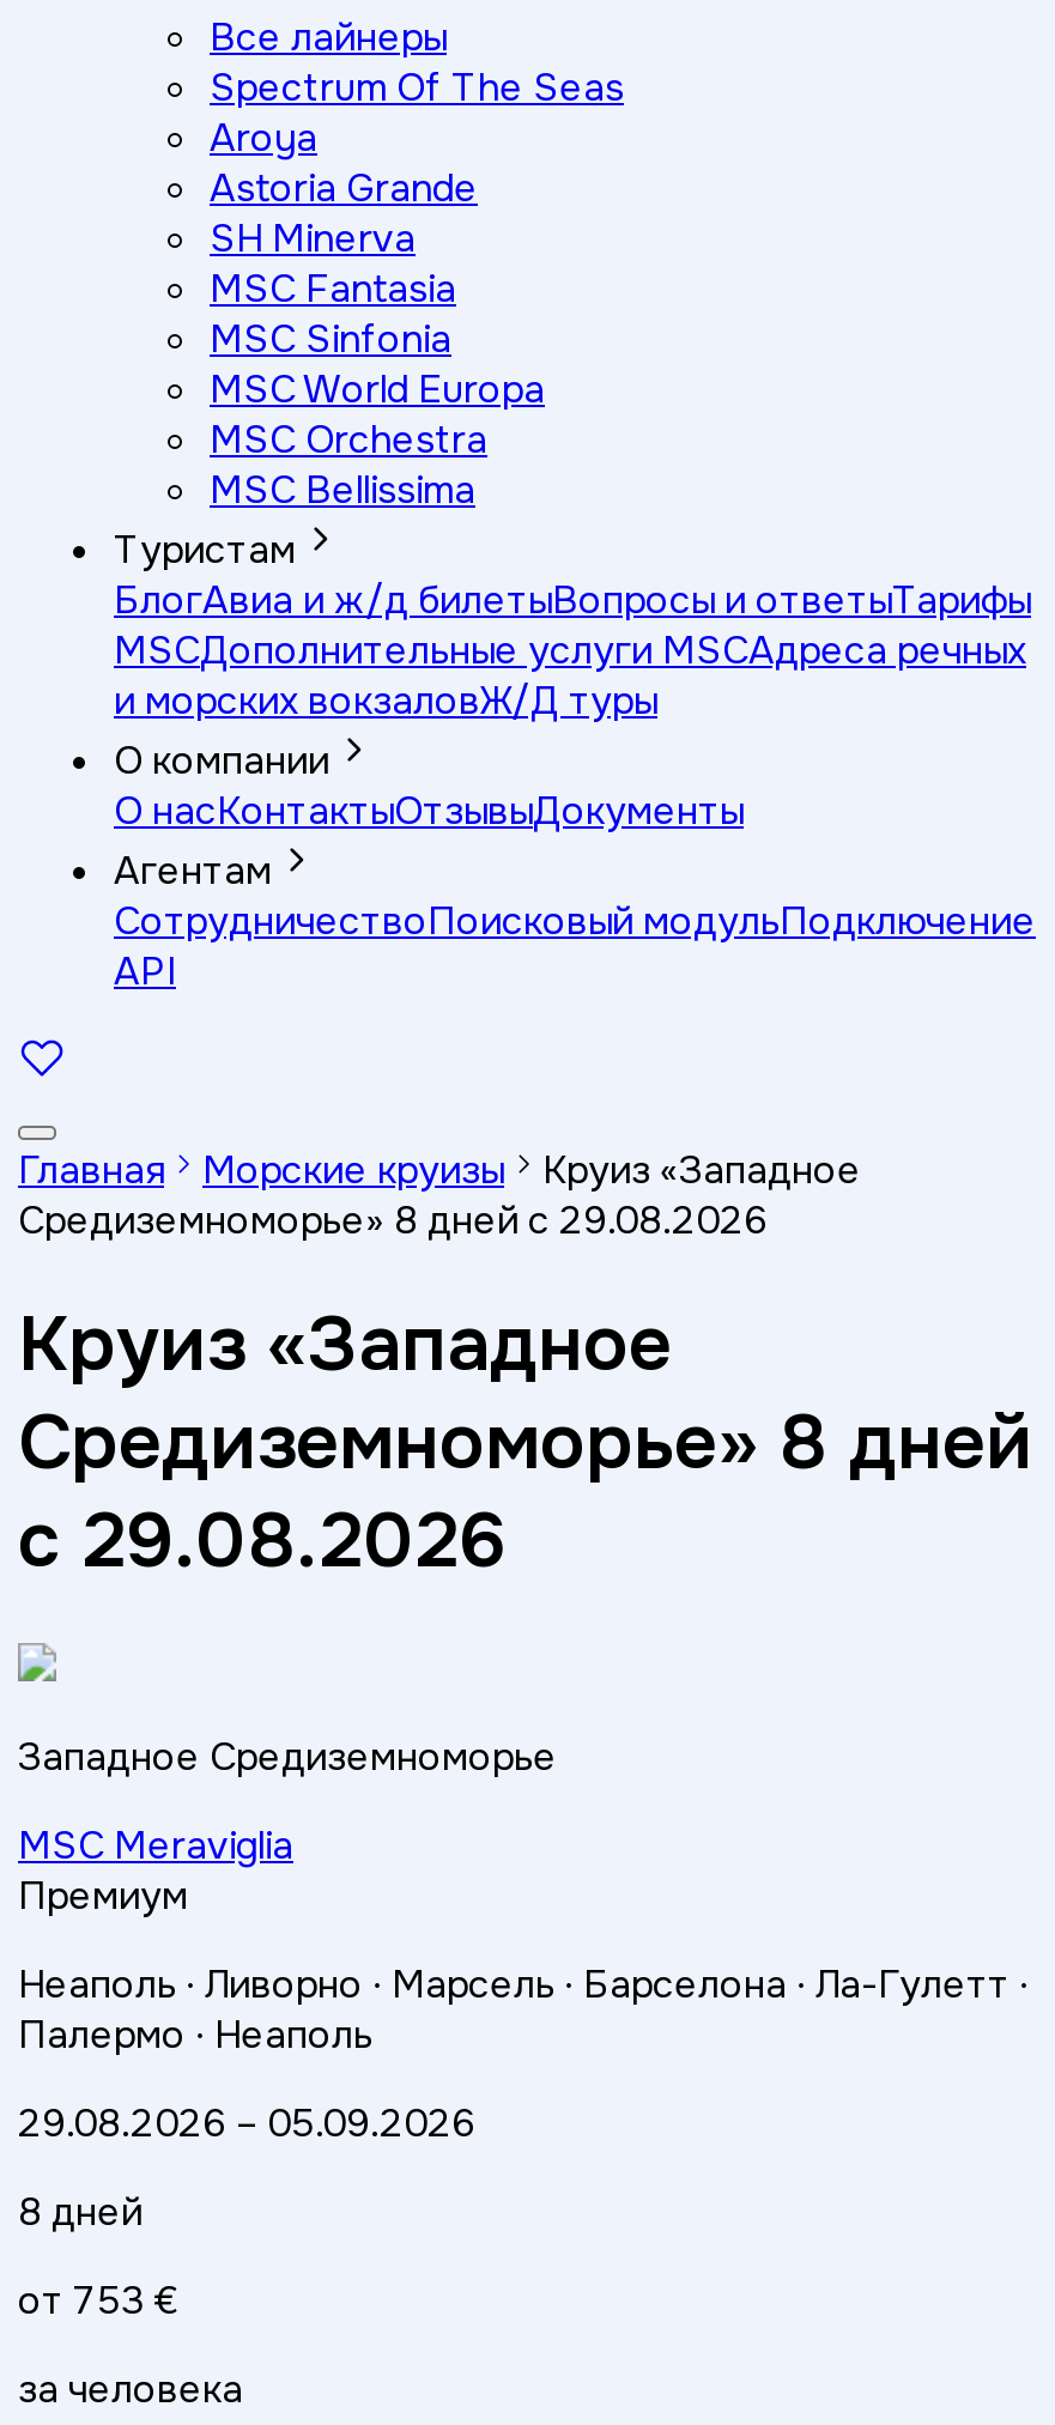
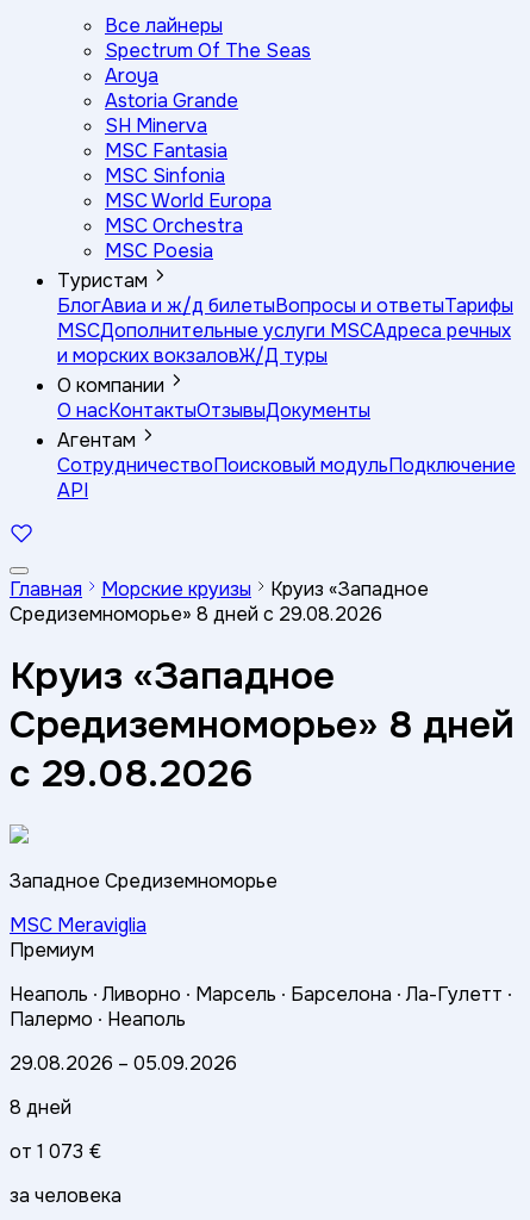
- MSC Bellissima
+ MSC Poesia

- от 753 €
+ от 1 073 €
